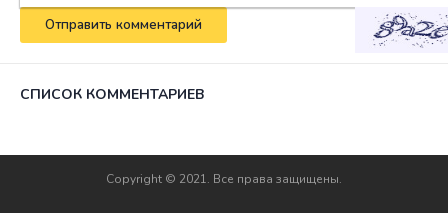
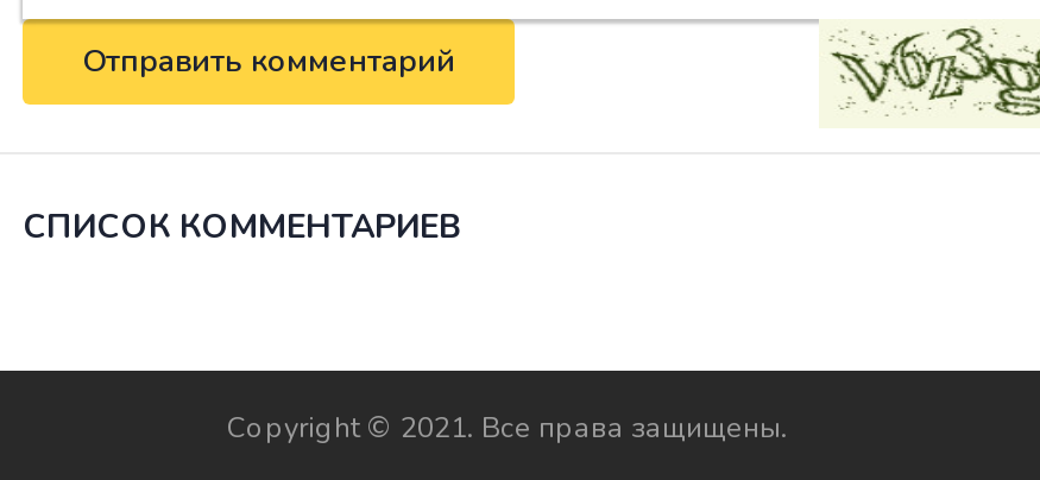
- [image]
+ [image]
